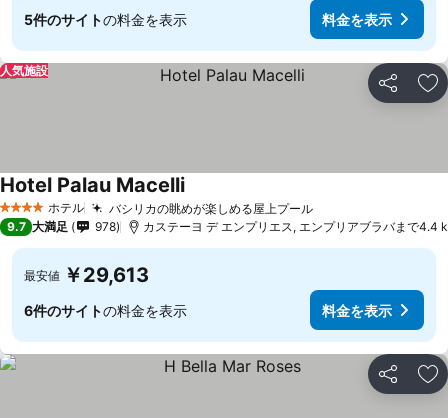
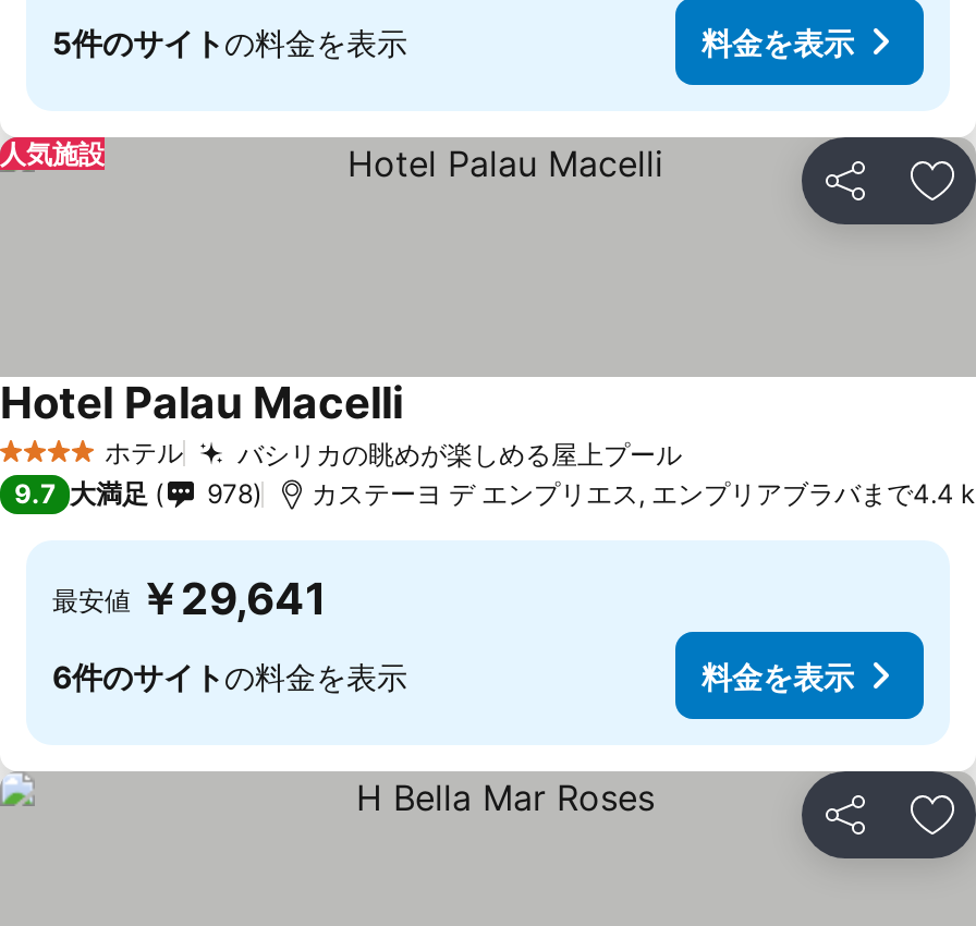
- 最安値 ￥29,613
+ 最安値 ￥29,641
